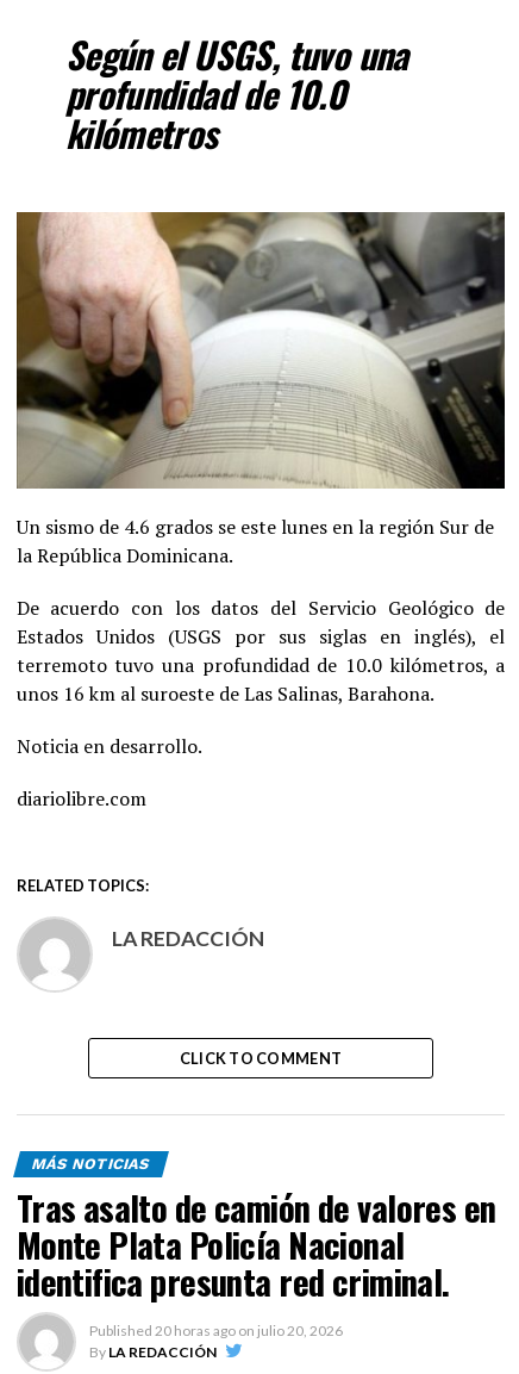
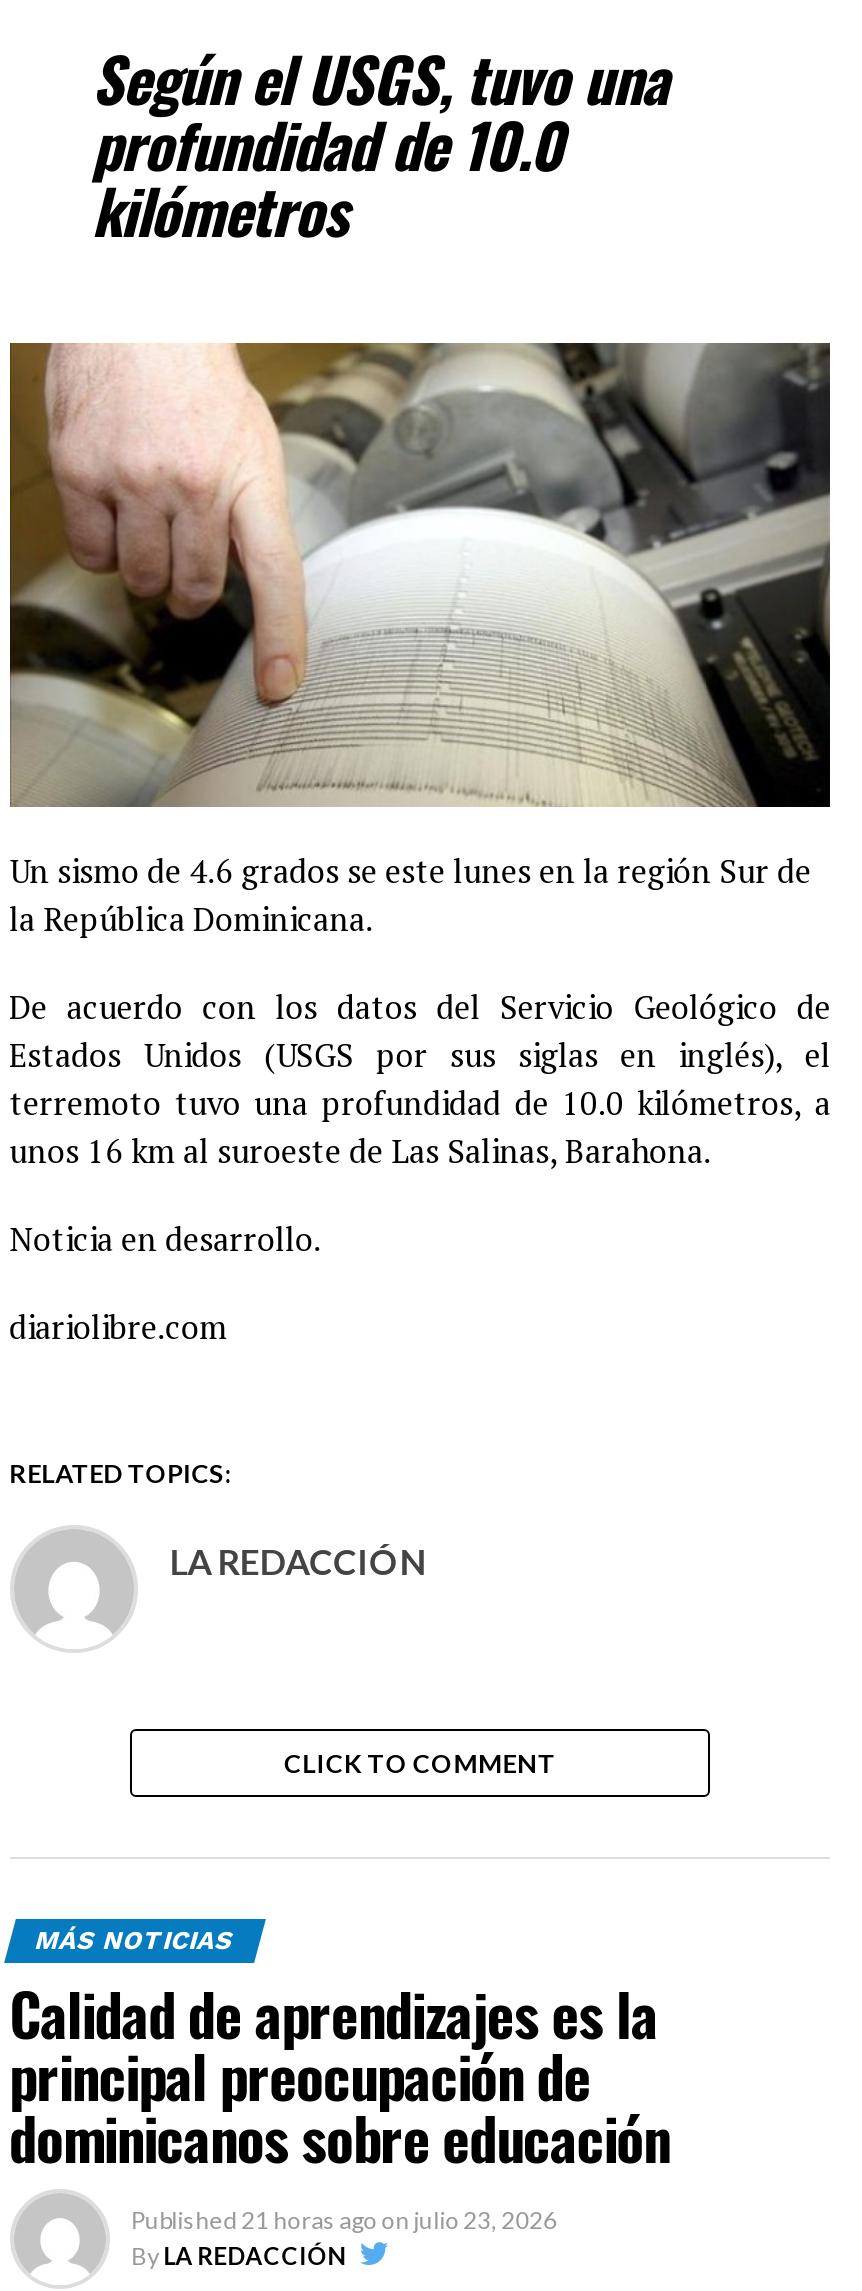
- Tras asalto de camión de valores en
- Monte Plata Policía Nacional
- identifica presunta red criminal.
- Published 20 horas ago on julio 20, 2026
+ Calidad de aprendizajes es la
+ principal preocupación de
+ dominicanos sobre educación
+ Published 21 horas ago on julio 23, 2026
